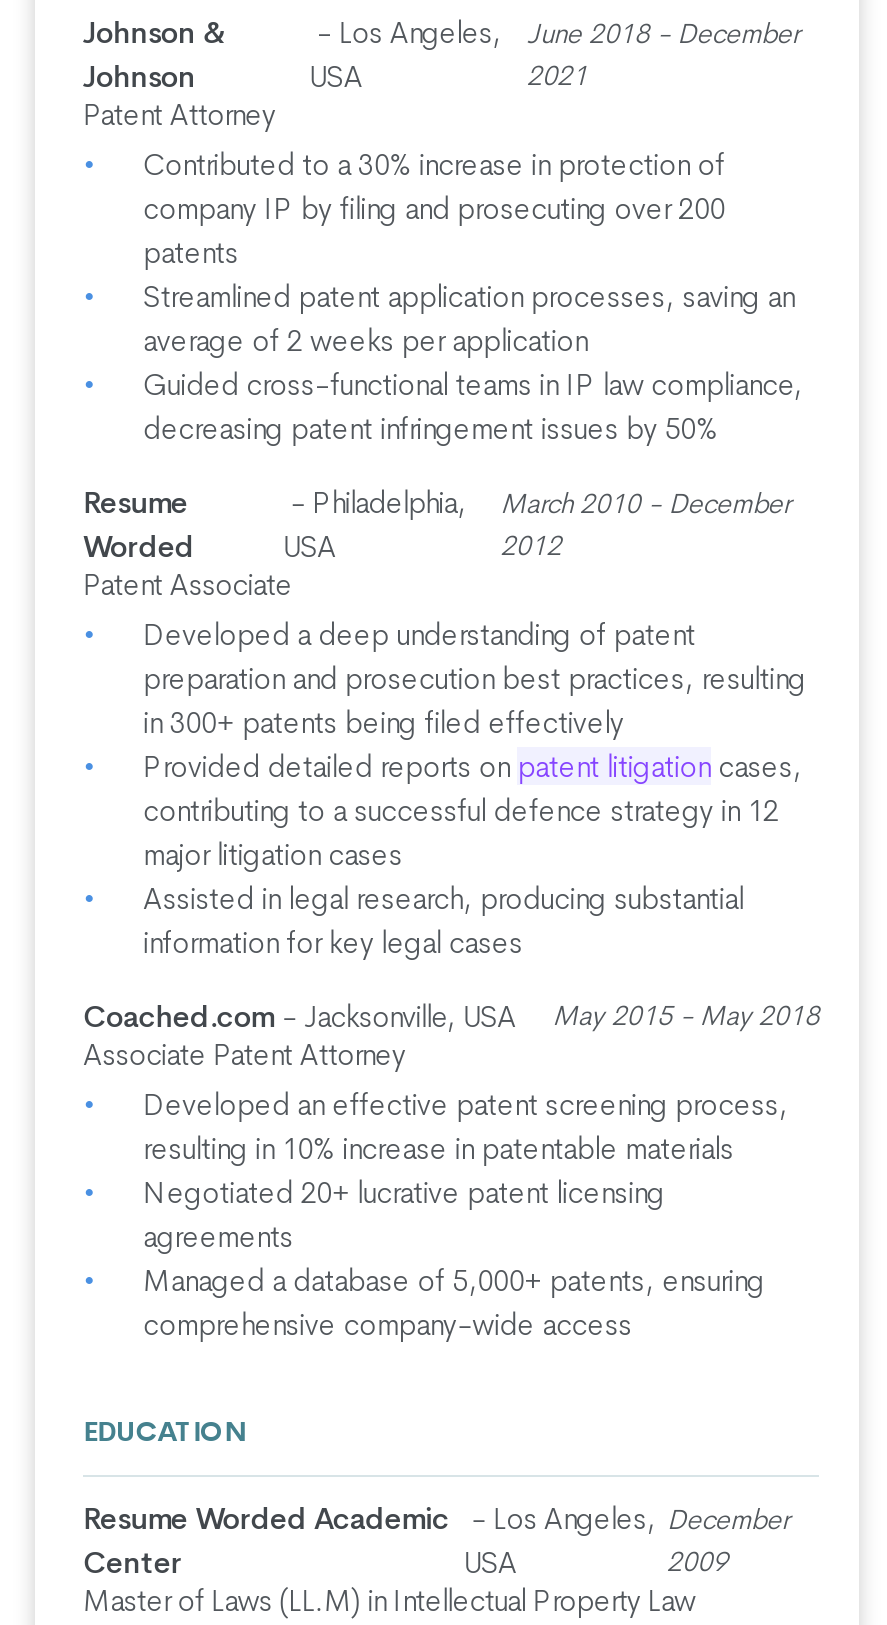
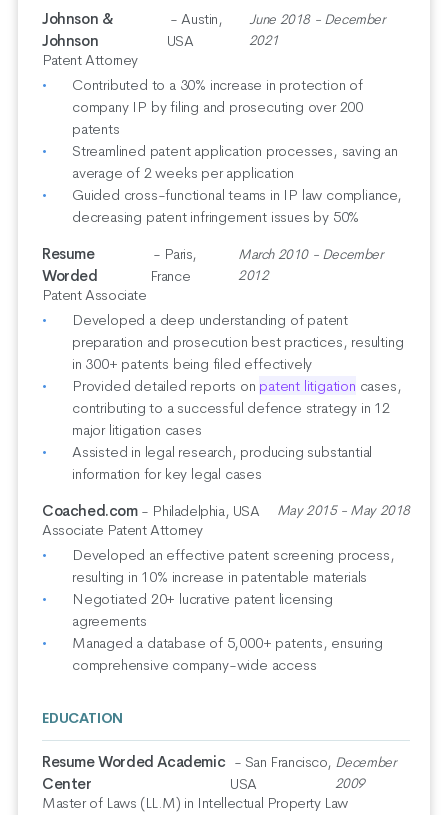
- - Los Angeles,
+ - Austin,

- - Philadelphia,
- USA
+ - Paris,
+ France

- Coached.com - Jacksonville, USA
+ Coached.com - Philadelphia, USA

- - Los Angeles,
+ - San Francisco,
